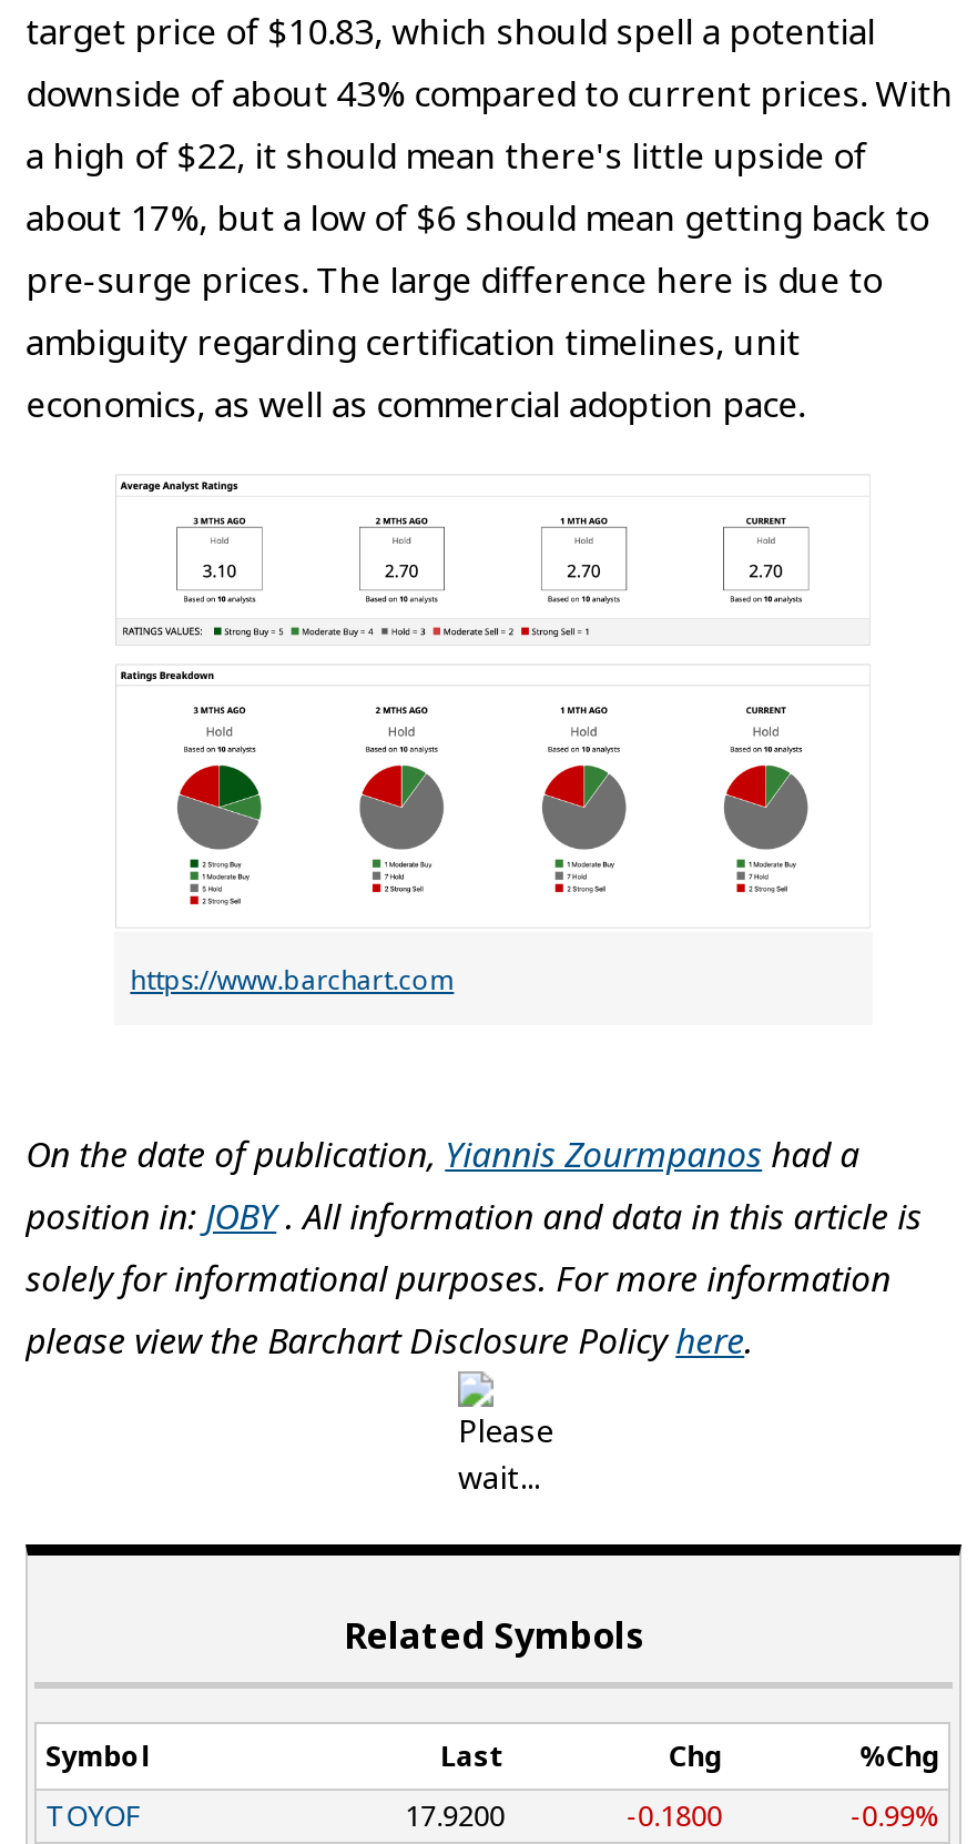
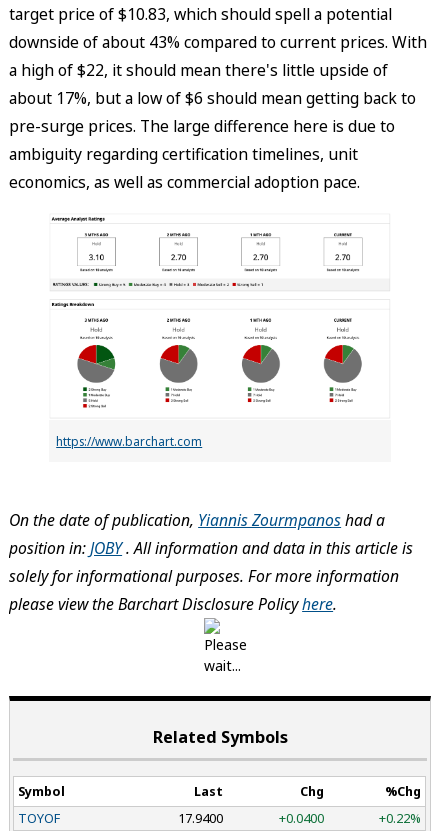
- 17.9200
+ 17.9400

- -0.1800
+ +0.0400

- -0.99%
+ +0.22%
